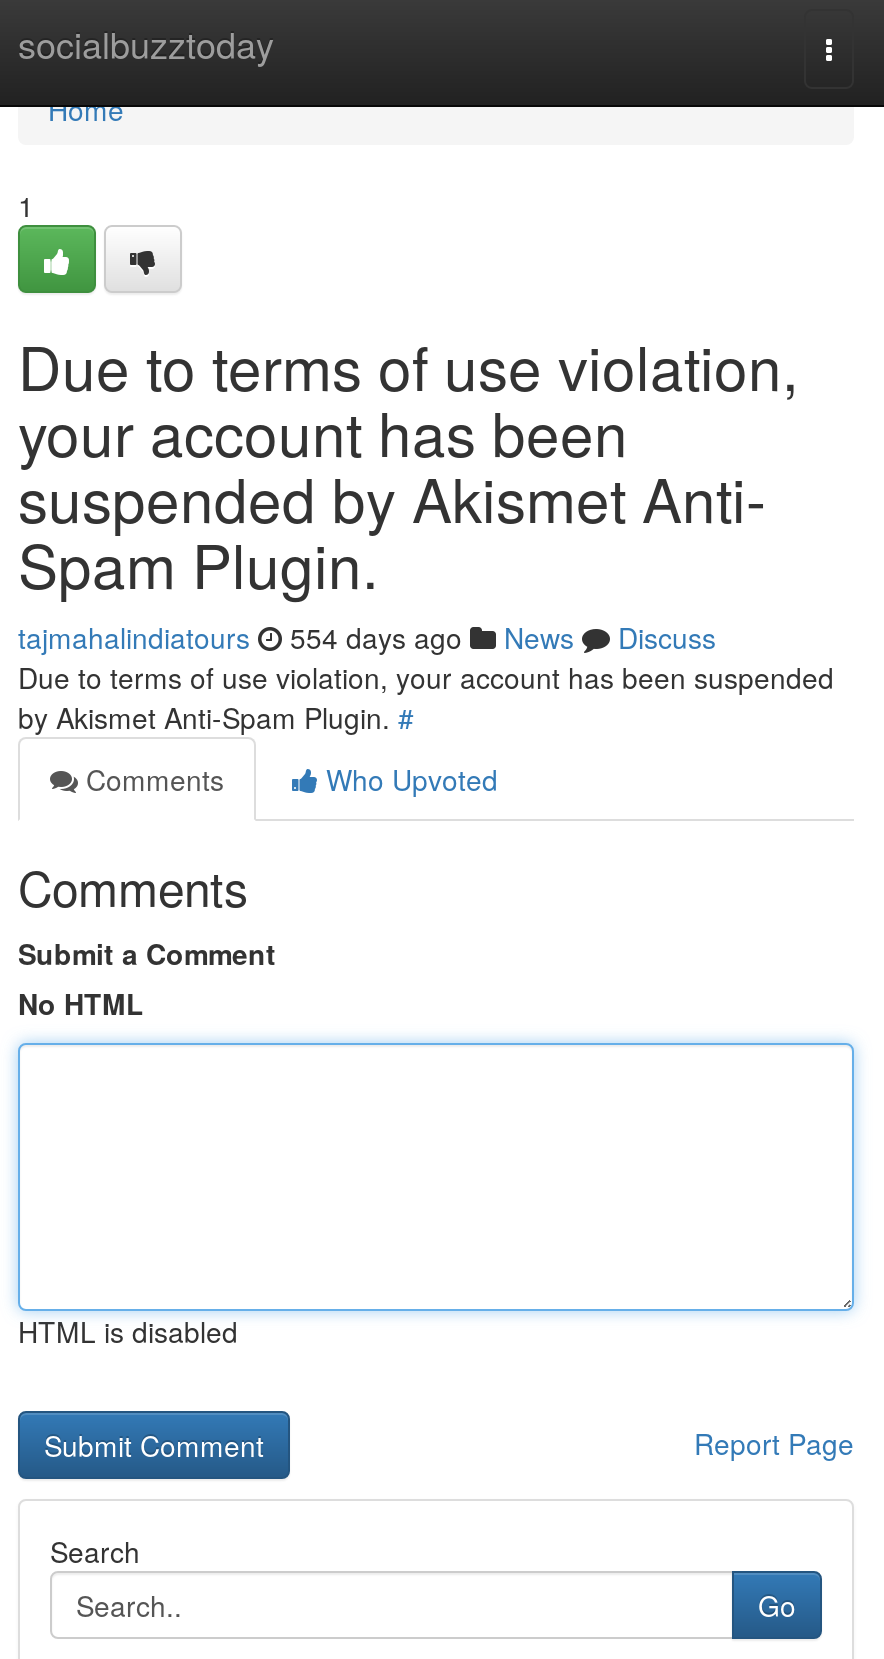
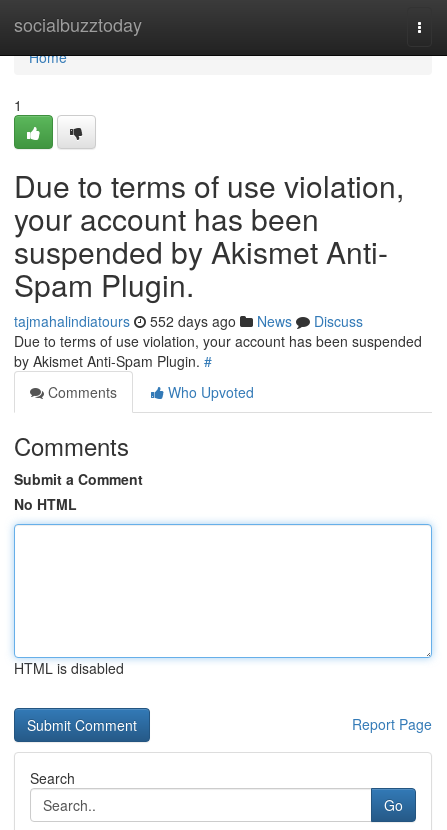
- tajmahalindiatours 554 days ago News Discuss
+ tajmahalindiatours 552 days ago News Discuss
